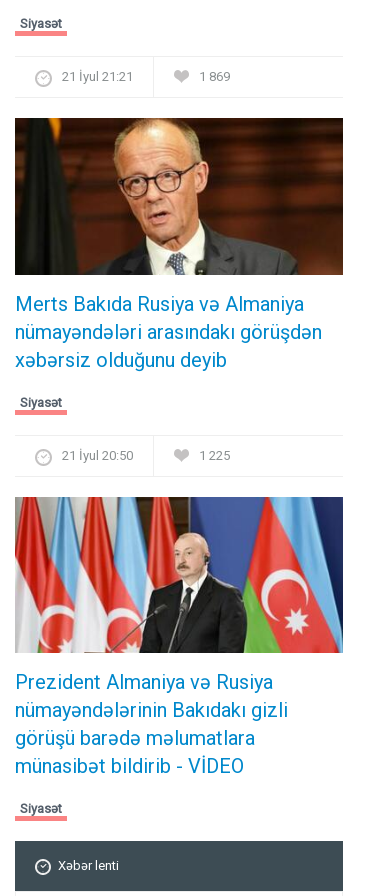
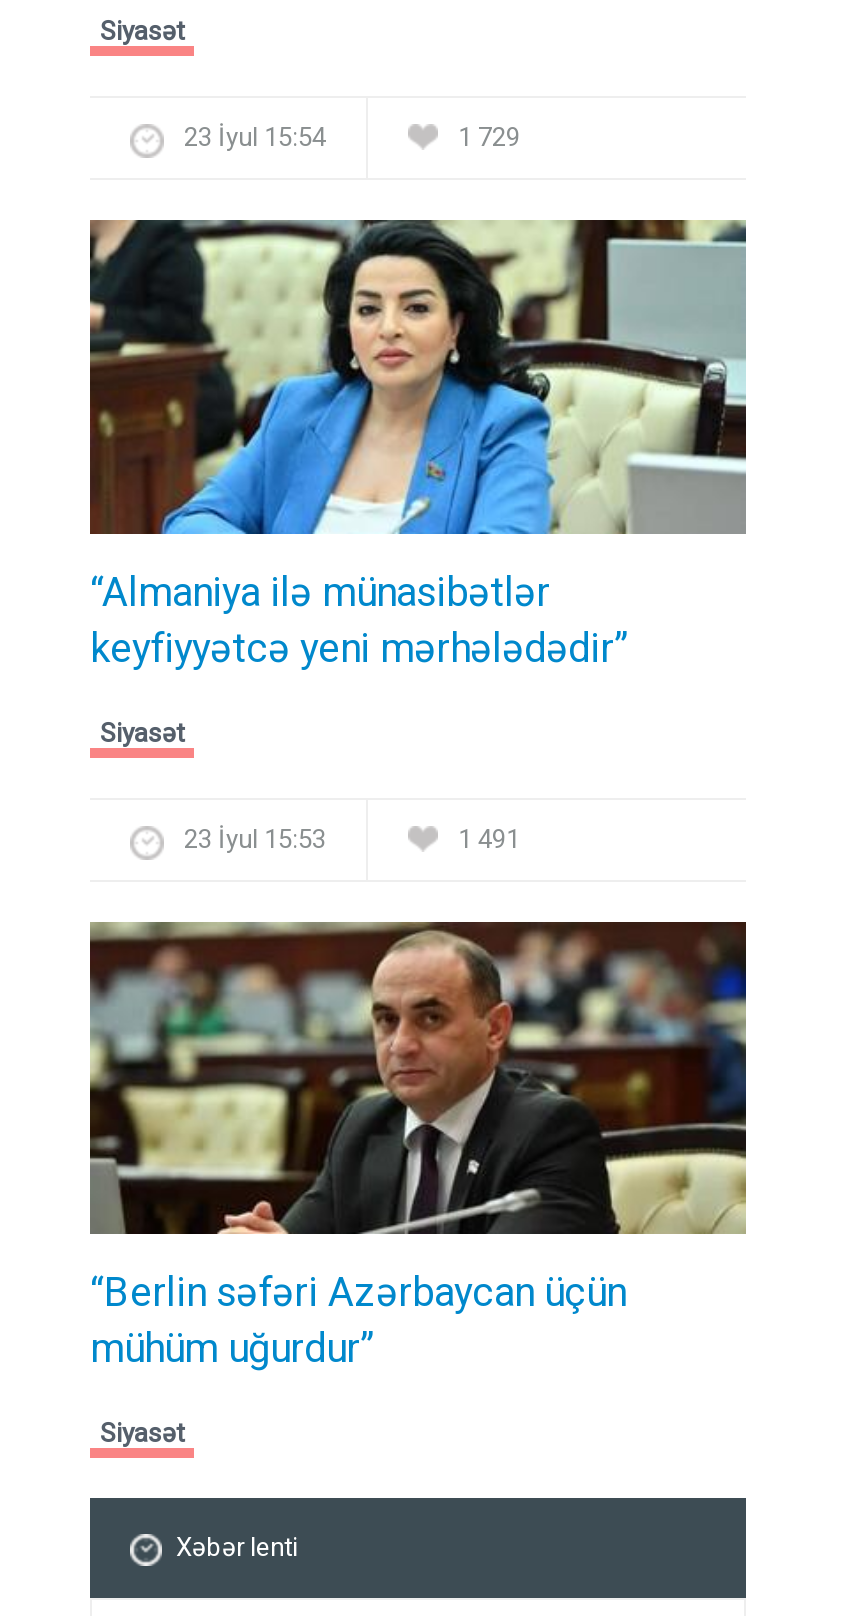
- 21 İyul 21:21
- 1 869
+ 23 İyul 15:54
+ 1 729

- [image]
- Merts Bakıda Rusiya və Almaniya
- nümayəndələri arasındakı görüşdən
- xəbərsiz olduğunu deyib
+ [image]
+ “Almaniya ilə münasibətlər
+ keyfiyyətcə yeni mərhələdədir”

- 21 İyul 20:50
- 1 225
+ 23 İyul 15:53
+ 1 491

- [image]
- Prezident Almaniya və Rusiya
- nümayəndələrinin Bakıdakı gizli
- görüşü barədə məlumatlara
- münasibət bildirib - VİDEO
+ [image]
+ “Berlin səfəri Azərbaycan üçün
+ mühüm uğurdur”
